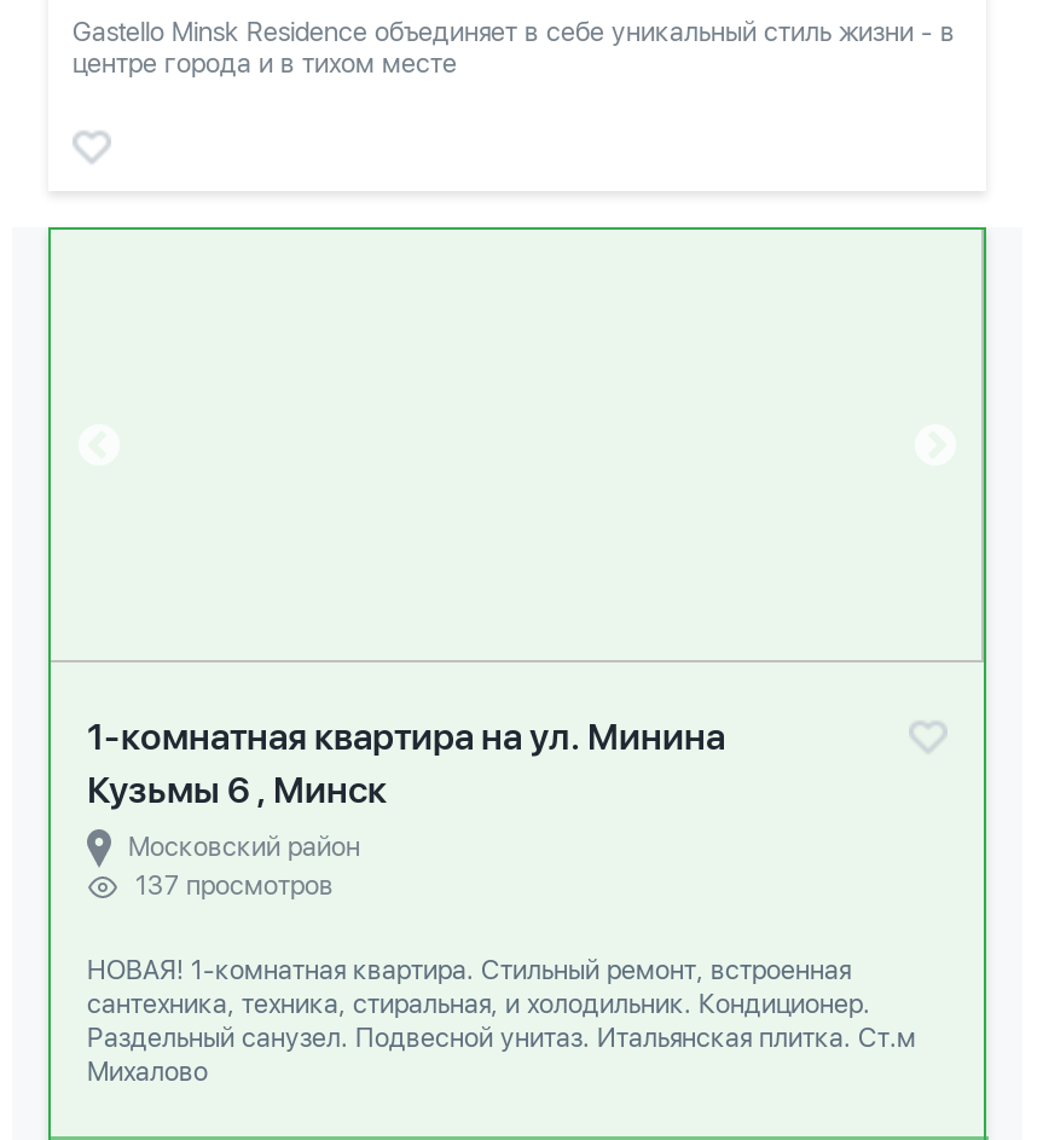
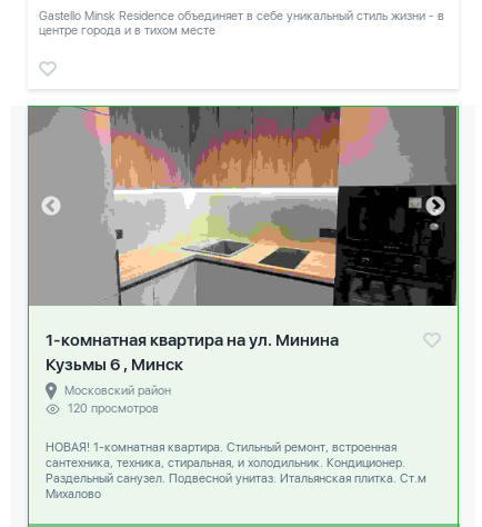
+ [image]

- 137 просмотров
+ 120 просмотров
